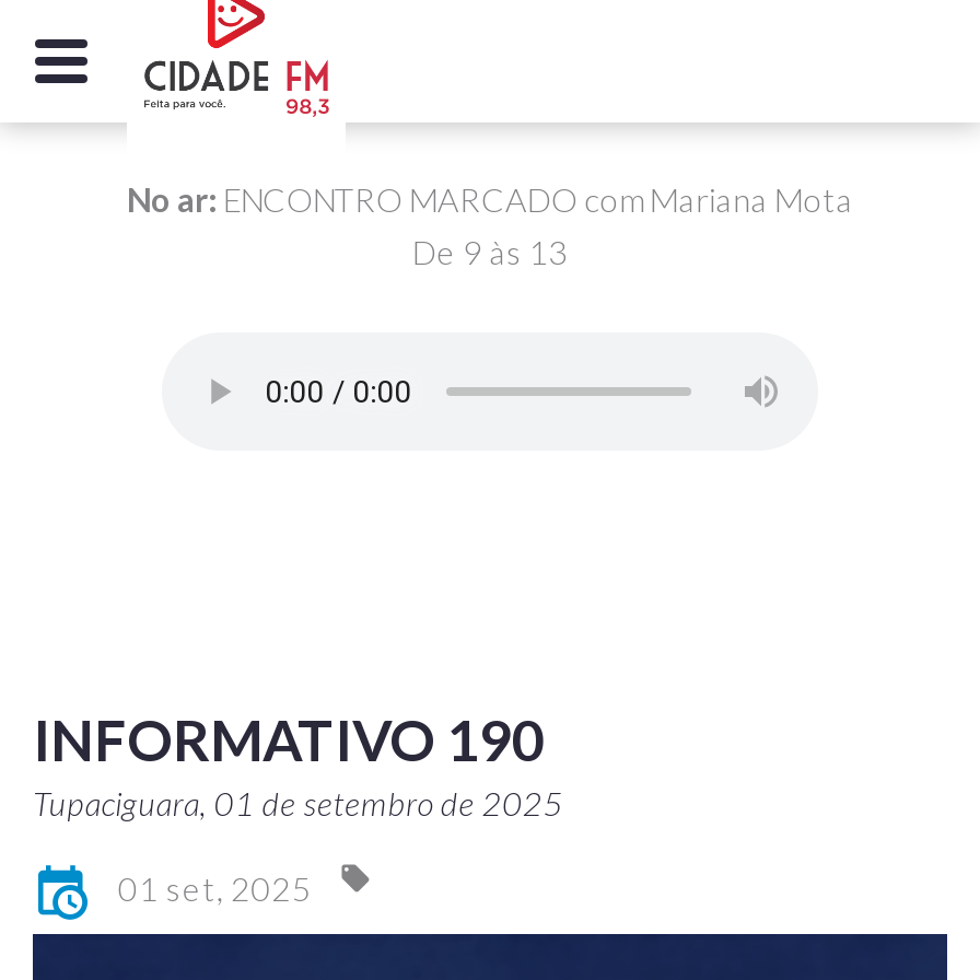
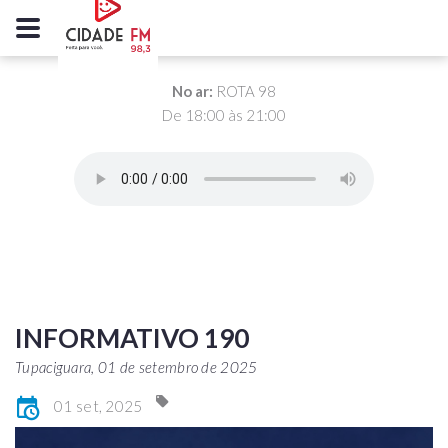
- No ar: ENCONTRO MARCADO com Mariana Mota
- De 9 às 13
+ No ar: ROTA 98
+ De 18:00 às 21:00
